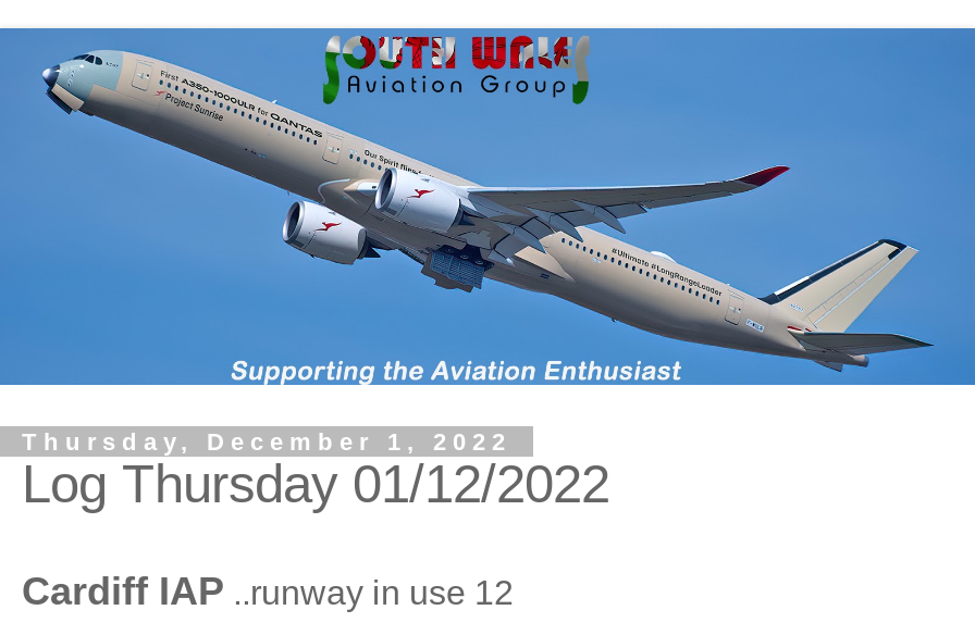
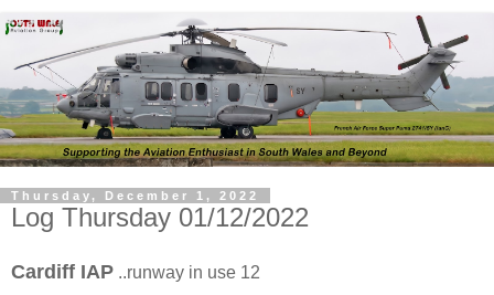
- [image]
+ [image]
